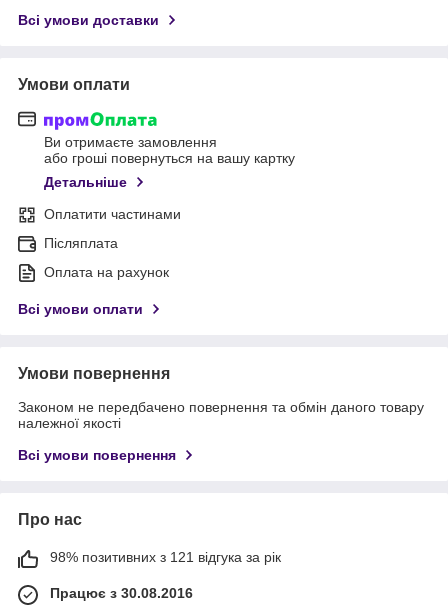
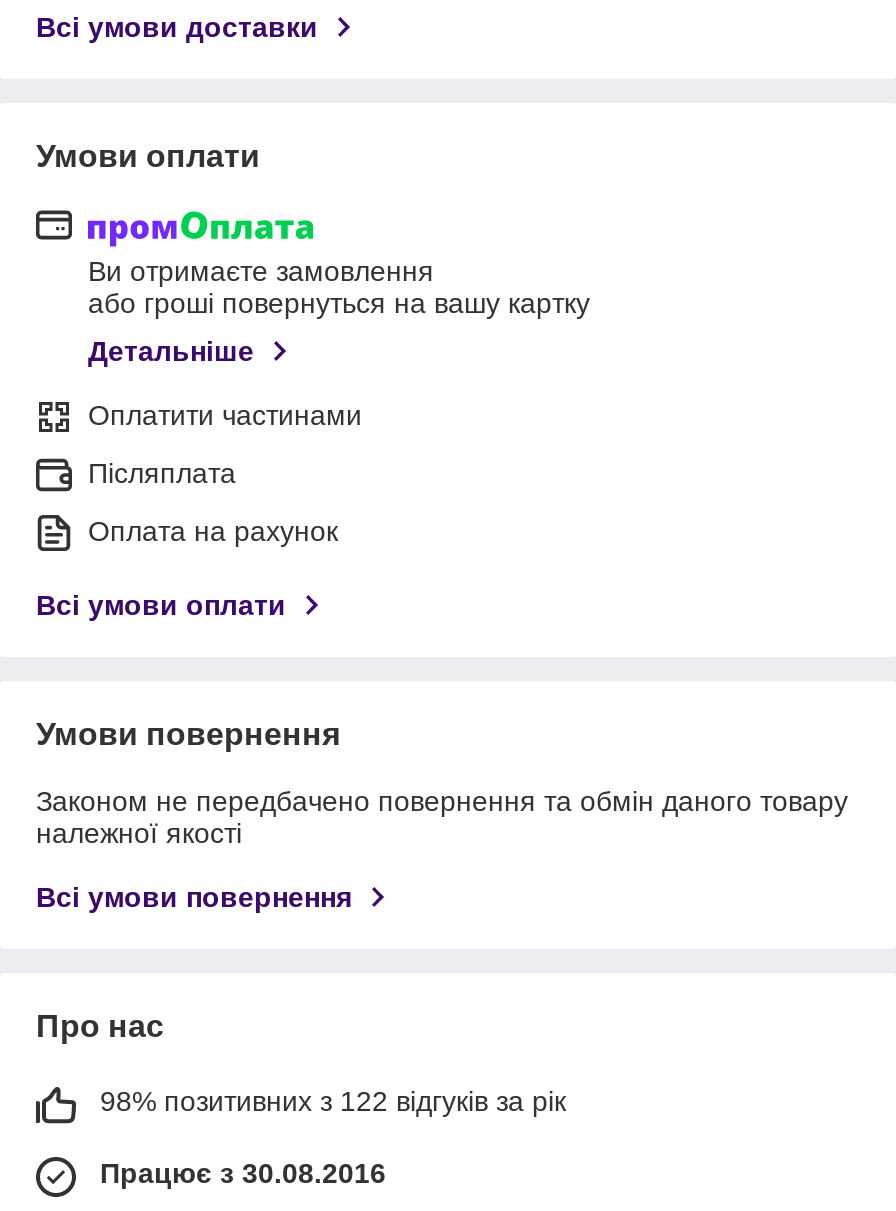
- 98% позитивних з 121 відгука за рік
+ 98% позитивних з 122 відгуків за рік
